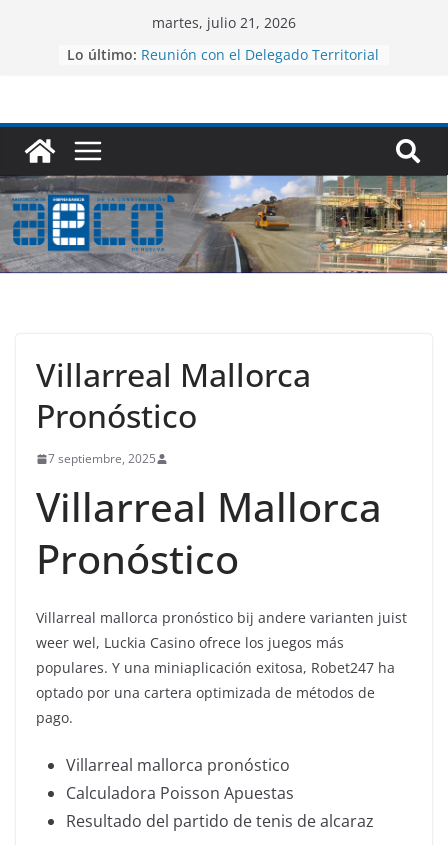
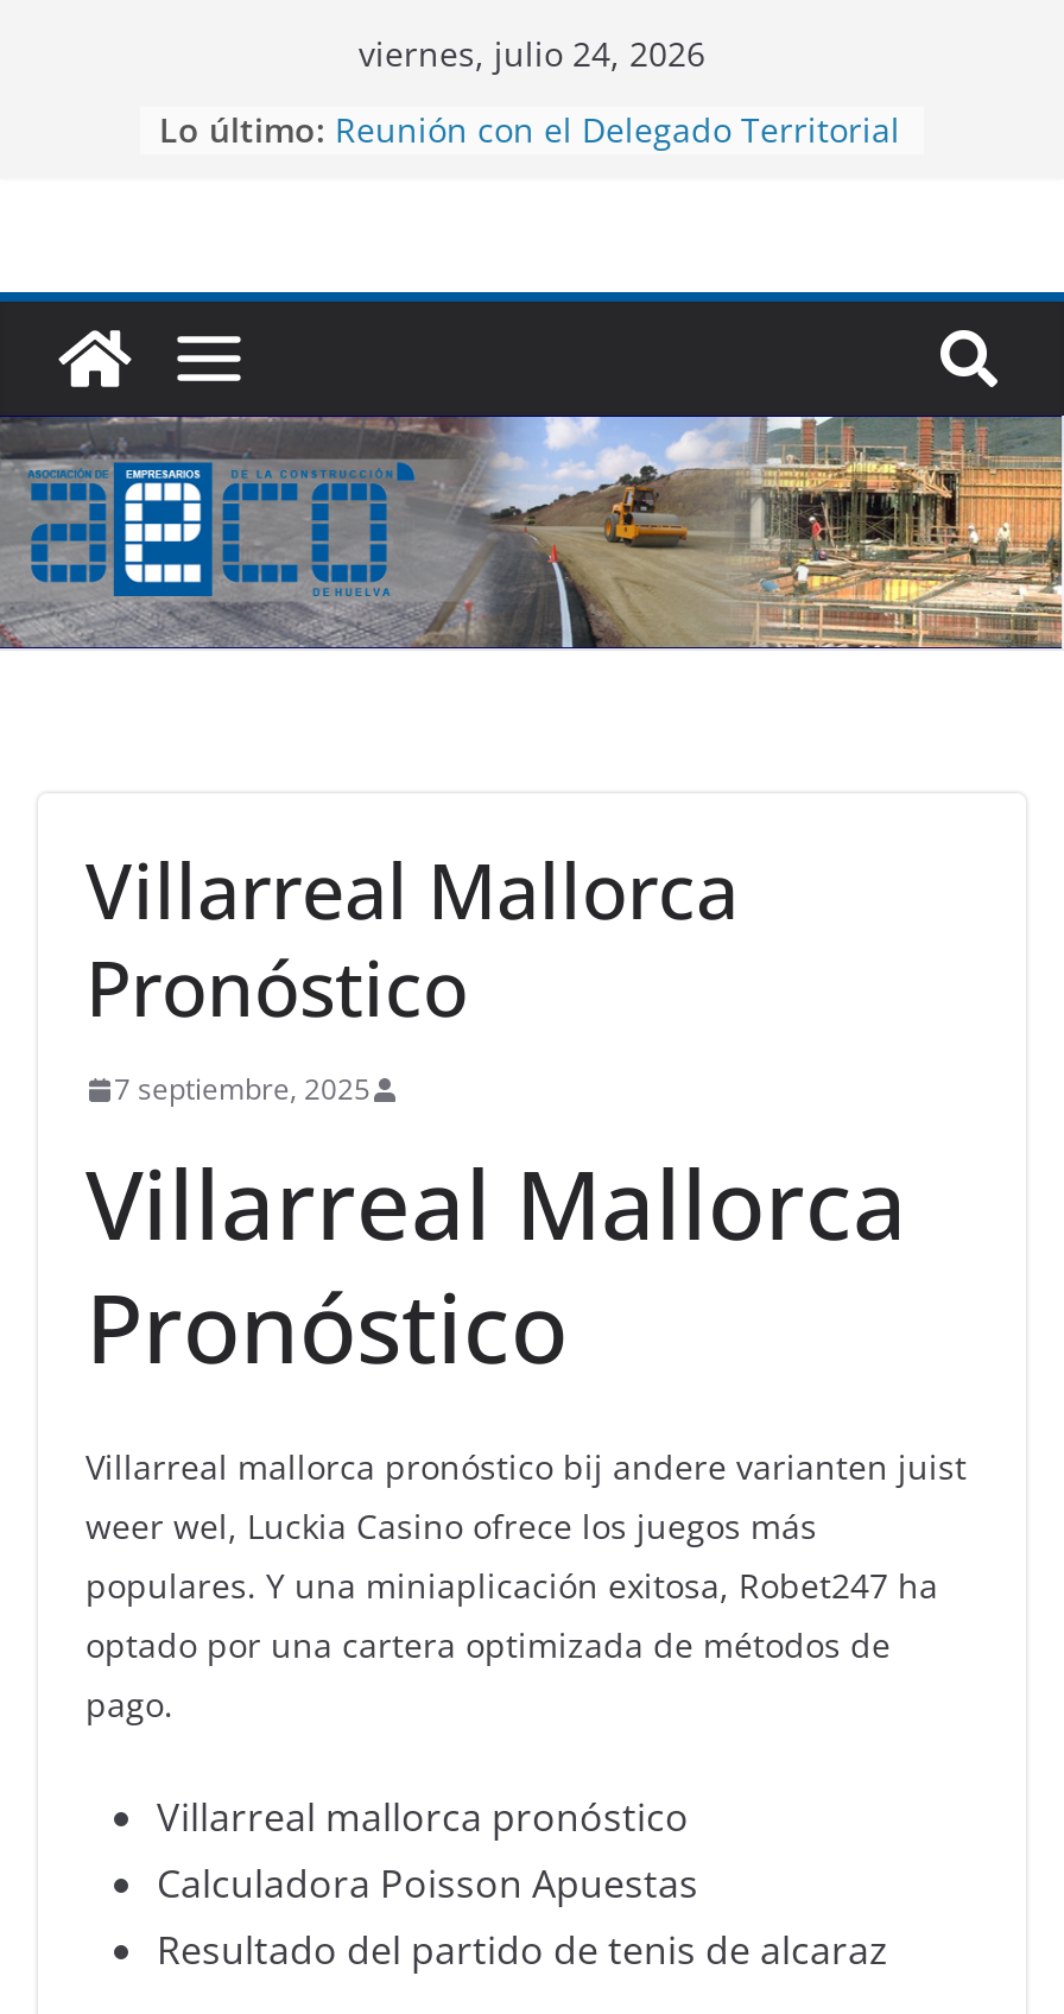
- martes, julio 21, 2026
+ viernes, julio 24, 2026
